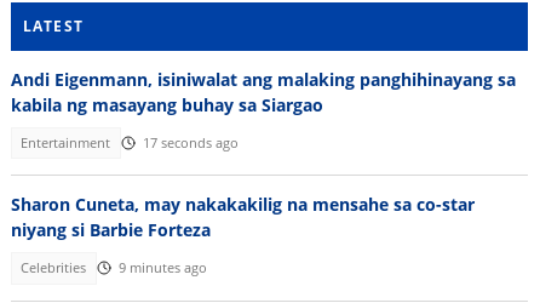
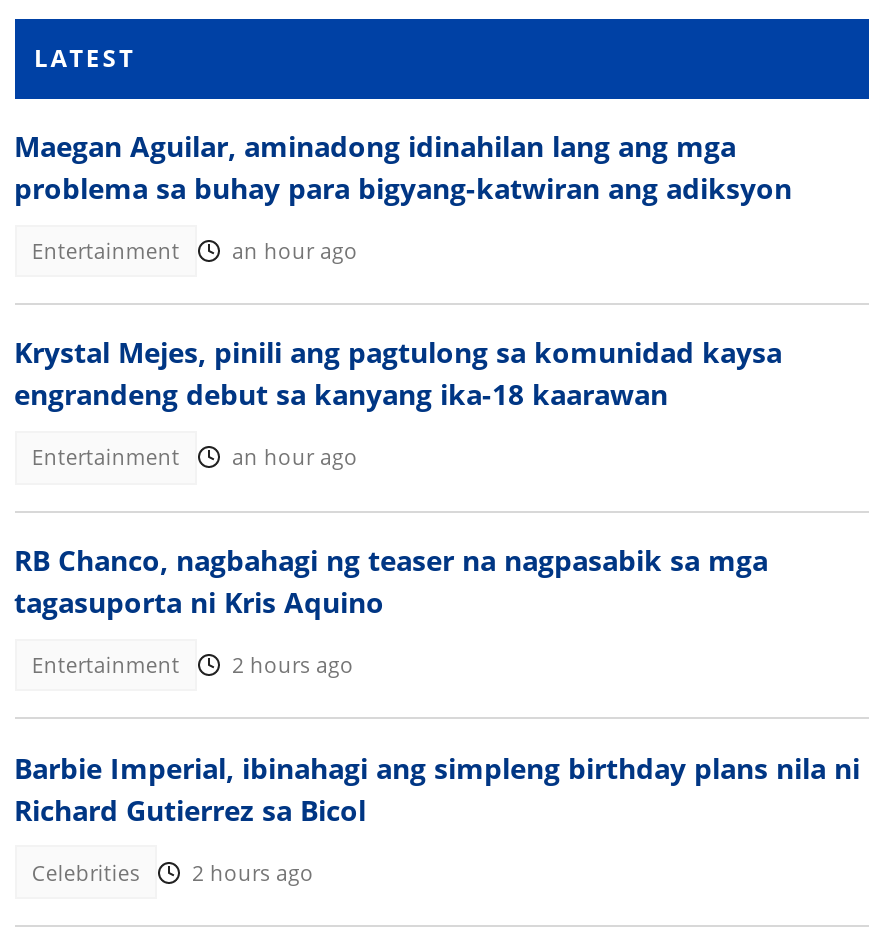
- Andi Eigenmann, isiniwalat ang malaking panghihinayang sa
- kabila ng masayang buhay sa Siargao
+ Maegan Aguilar, aminadong idinahilan lang ang mga
+ problema sa buhay para bigyang-katwiran ang adiksyon

- 17 seconds ago
- Sharon Cuneta, may nakakakilig na mensahe sa co-star
- niyang si Barbie Forteza
+ an hour ago
+ Krystal Mejes, pinili ang pagtulong sa komunidad kaysa
+ engrandeng debut sa kanyang ika-18 kaarawan
+ Entertainment
+ an hour ago
+ RB Chanco, nagbahagi ng teaser na nagpasabik sa mga
+ tagasuporta ni Kris Aquino
+ Entertainment
+ 2 hours ago
+ Barbie Imperial, ibinahagi ang simpleng birthday plans nila ni
+ Richard Gutierrez sa Bicol

- Celebrities 9 minutes ago
+ Celebrities 2 hours ago
